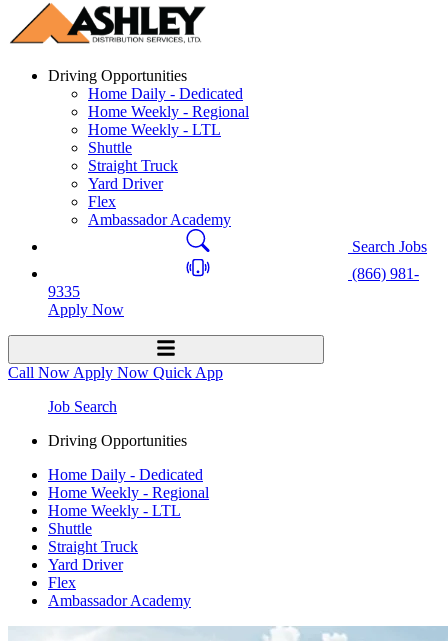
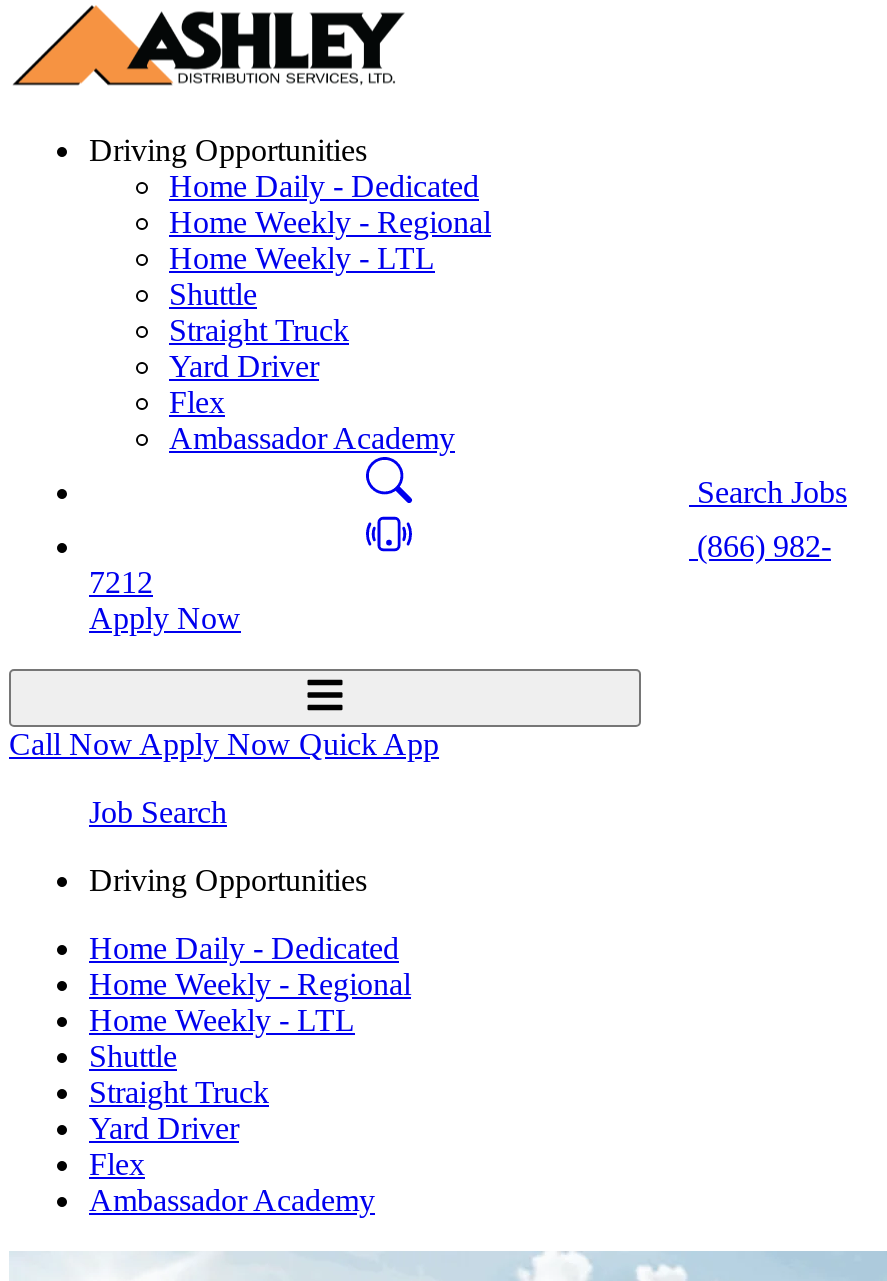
- (866) 981-
+ (866) 982-

- 9335
+ 7212
